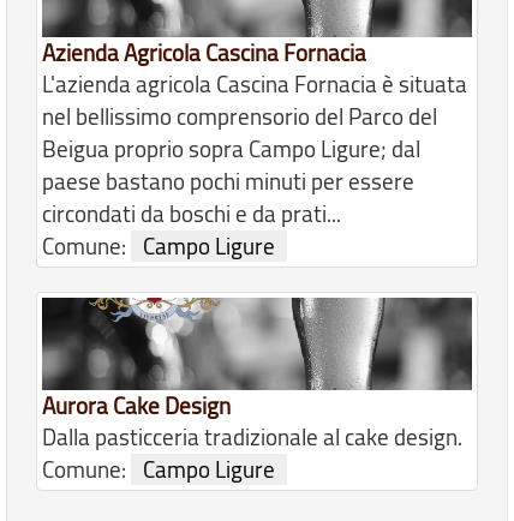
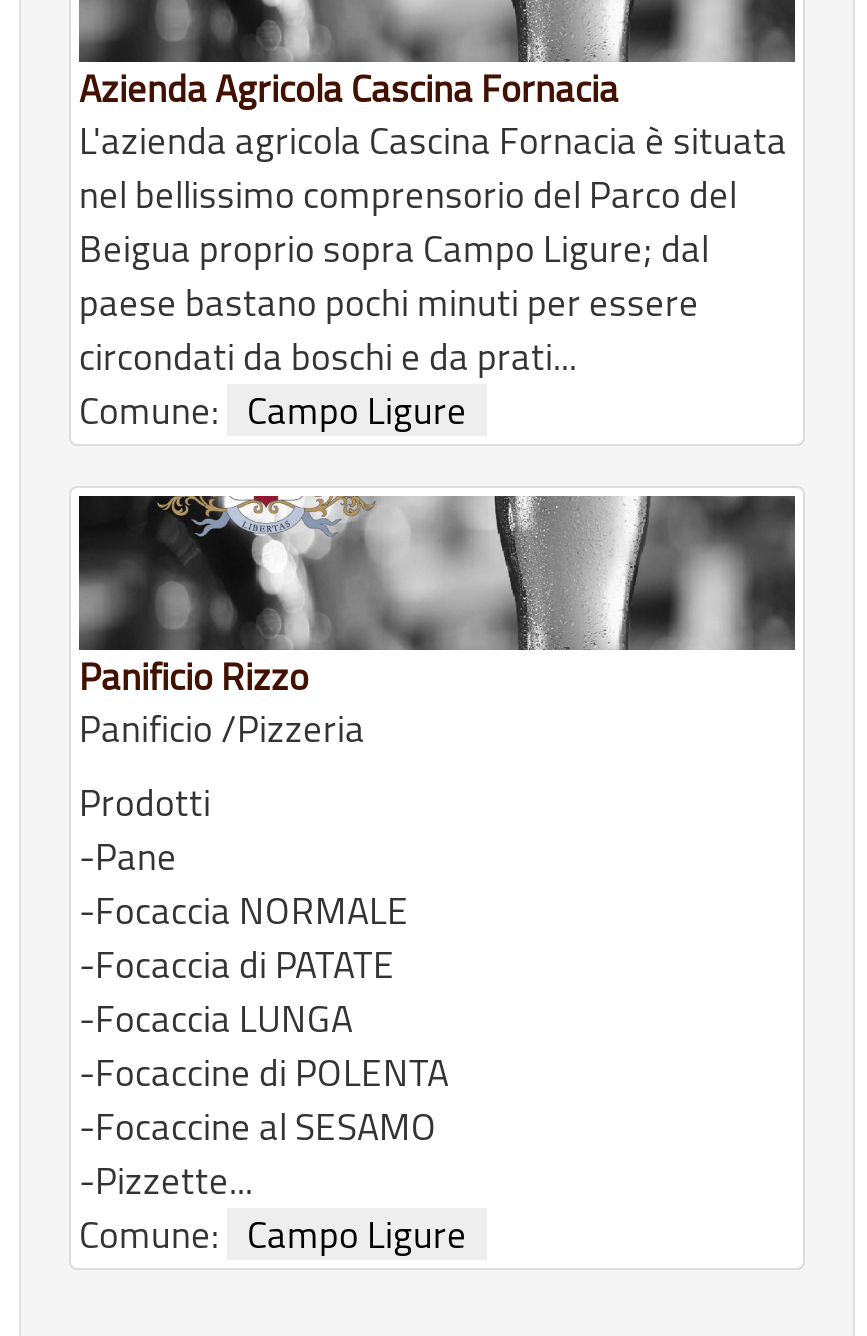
- Aurora Cake Design
- Dalla pasticceria tradizionale al cake design.
+ Panificio Rizzo
+ Panificio /Pizzeria
+ Prodotti
+ -Pane
+ -Focaccia NORMALE
+ -Focaccia di PATATE
+ -Focaccia LUNGA
+ -Focaccine di POLENTA
+ -Focaccine al SESAMO
+ -Pizzette...
